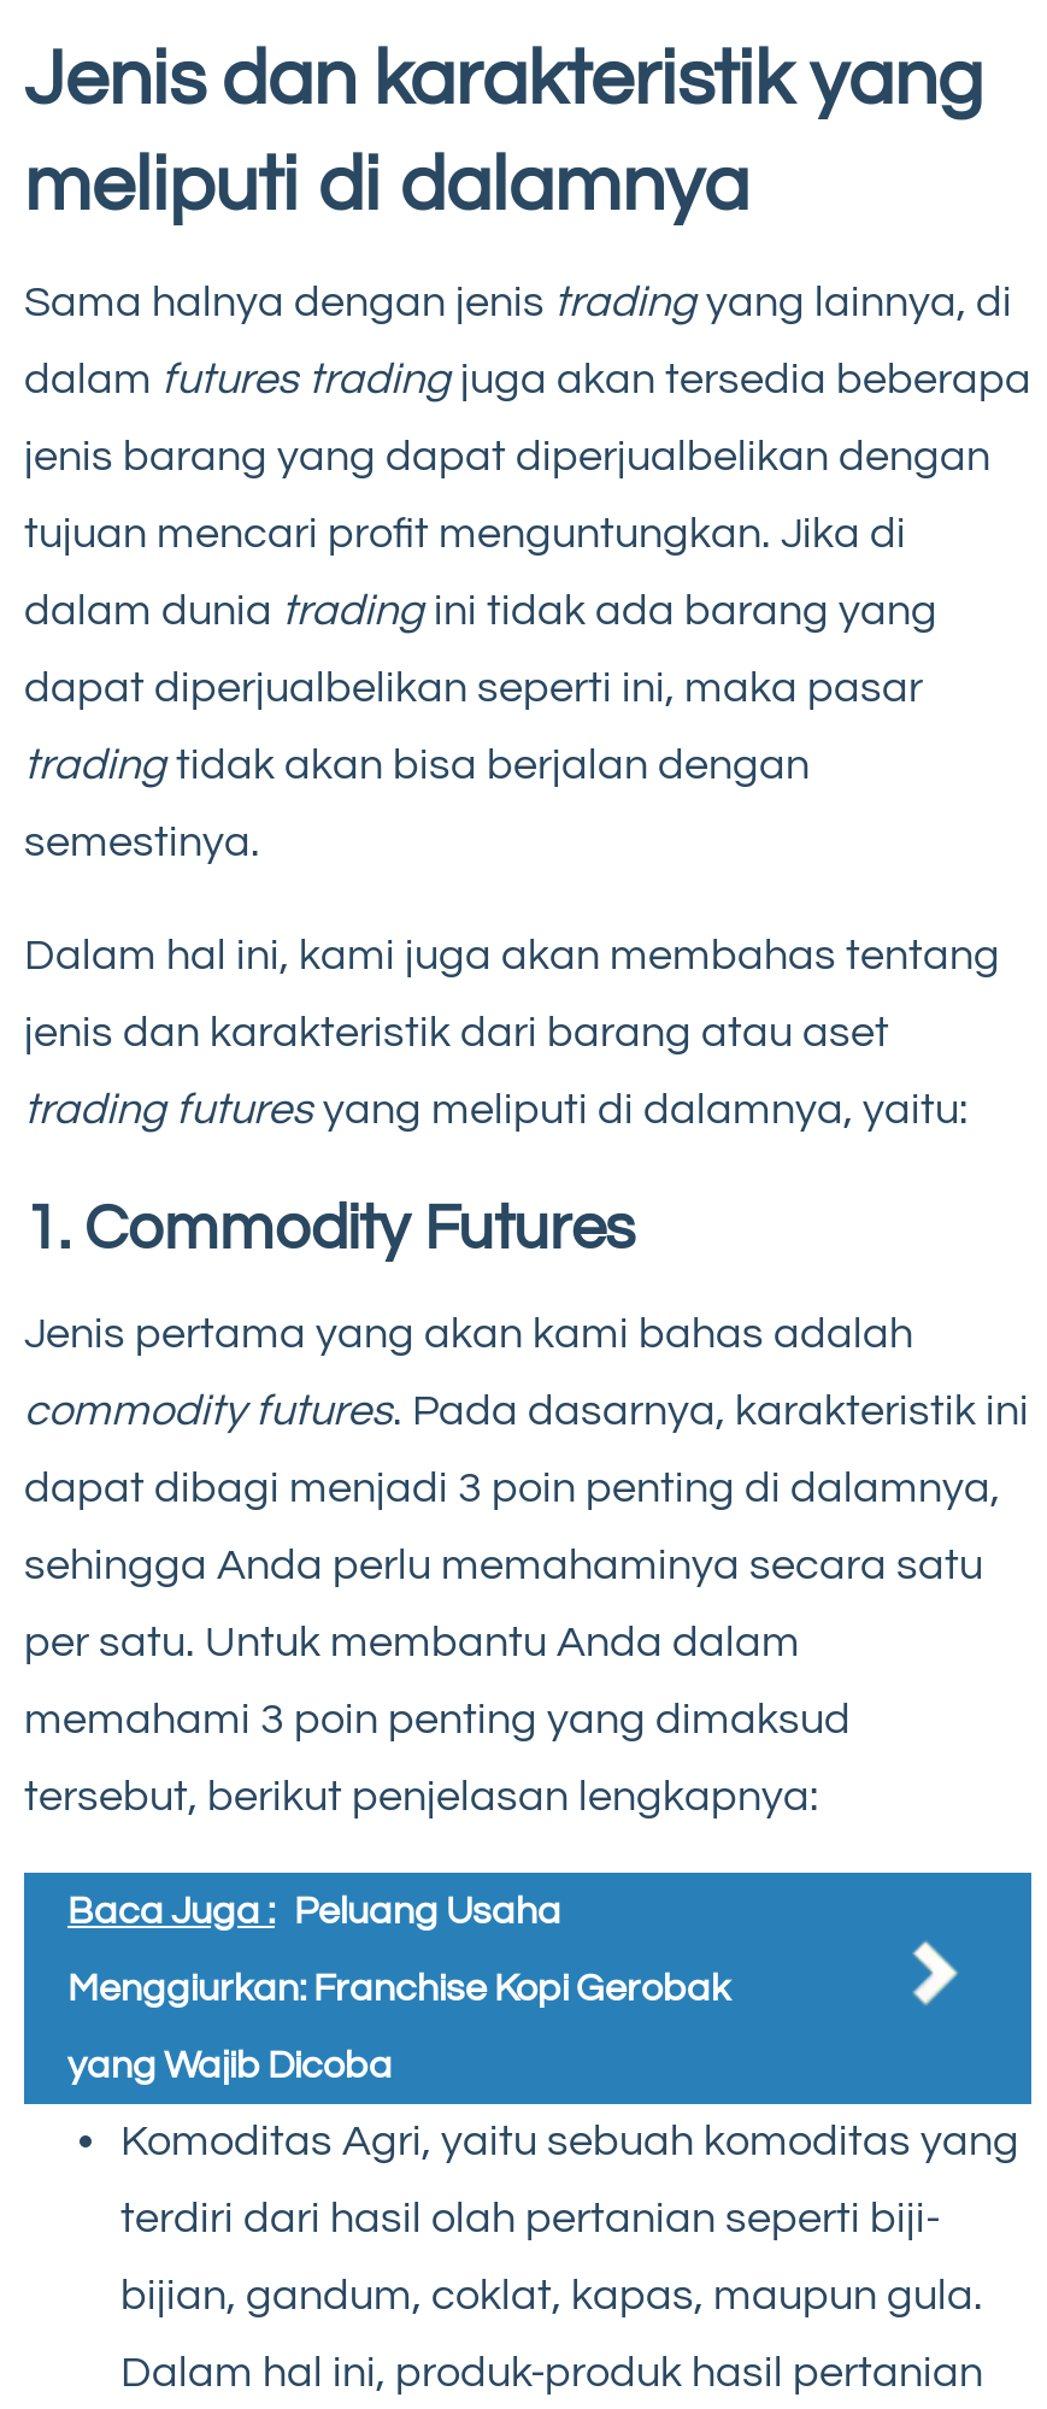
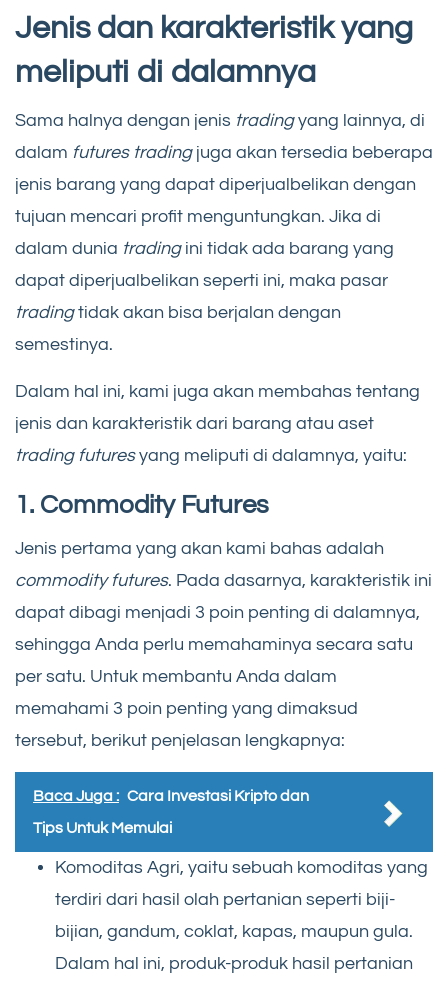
- Baca Juga : Peluang Usaha
- Menggiurkan: Franchise Kopi Gerobak
- yang Wajib Dicoba
+ Baca Juga : Cara Investasi Kripto dan
+ Tips Untuk Memulai
